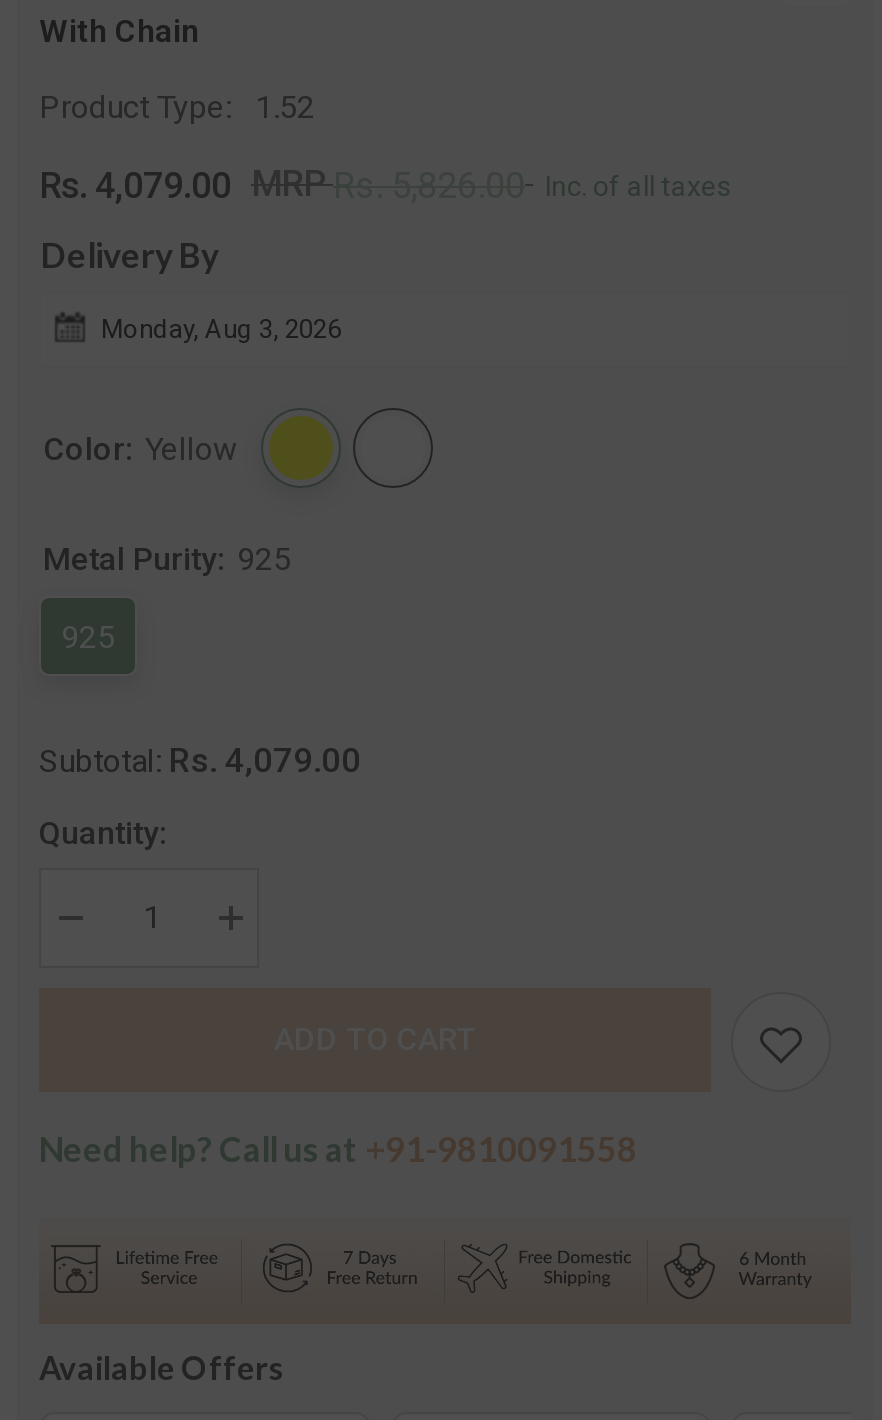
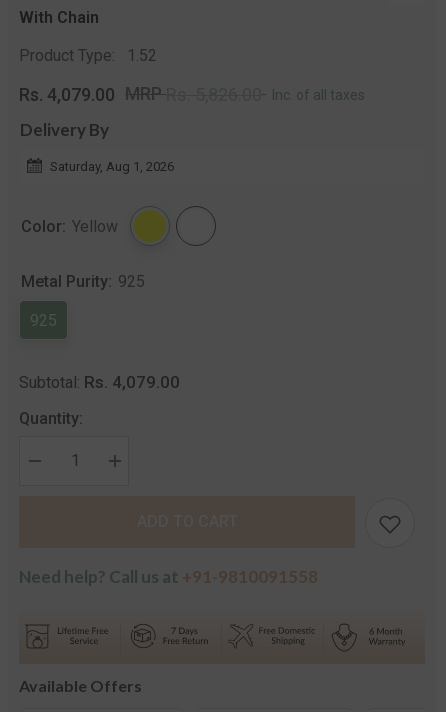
- Monday, Aug 3, 2026
+ Saturday, Aug 1, 2026
